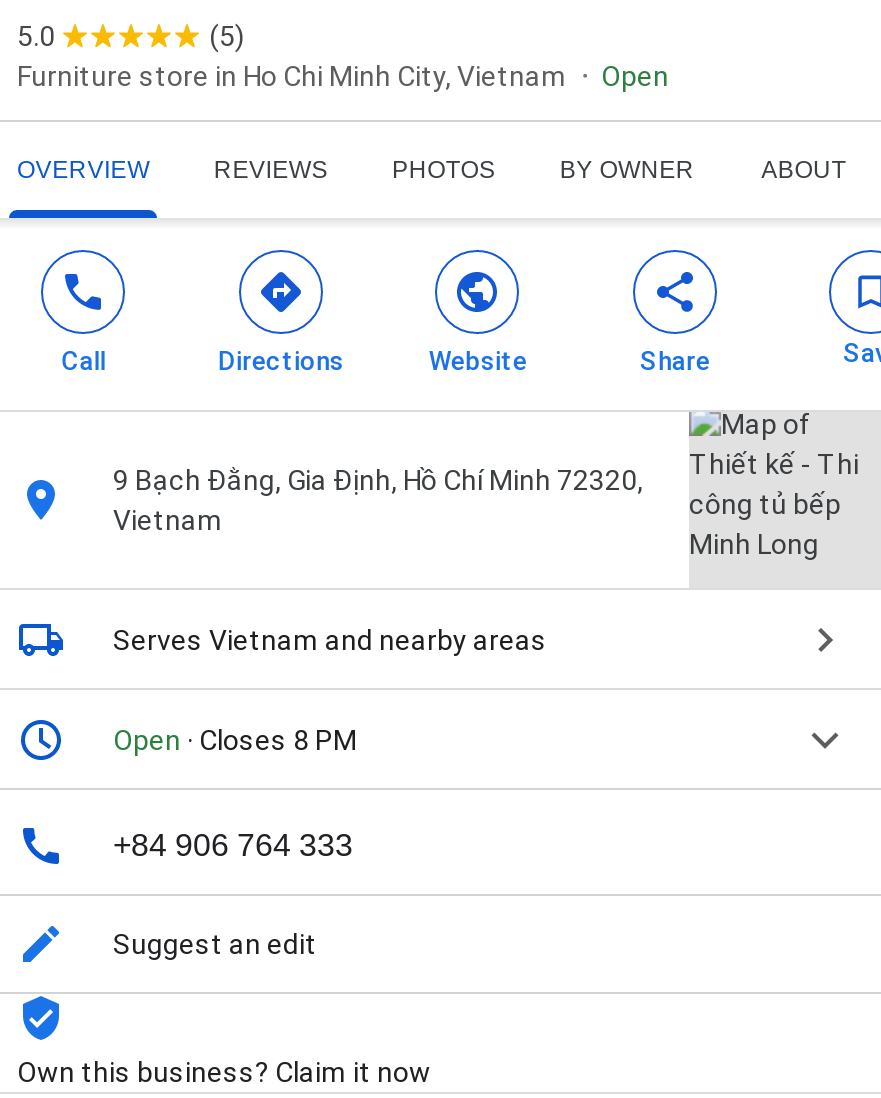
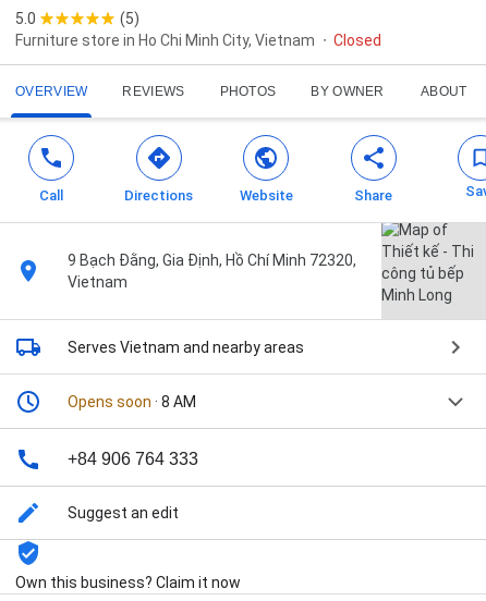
- Open
+ Closed

- Open · Closes 8 PM
+ Opens soon · 8 AM
